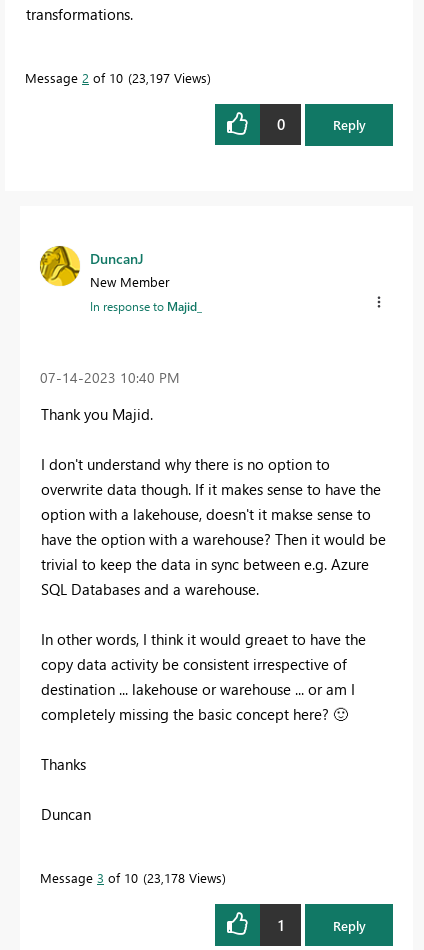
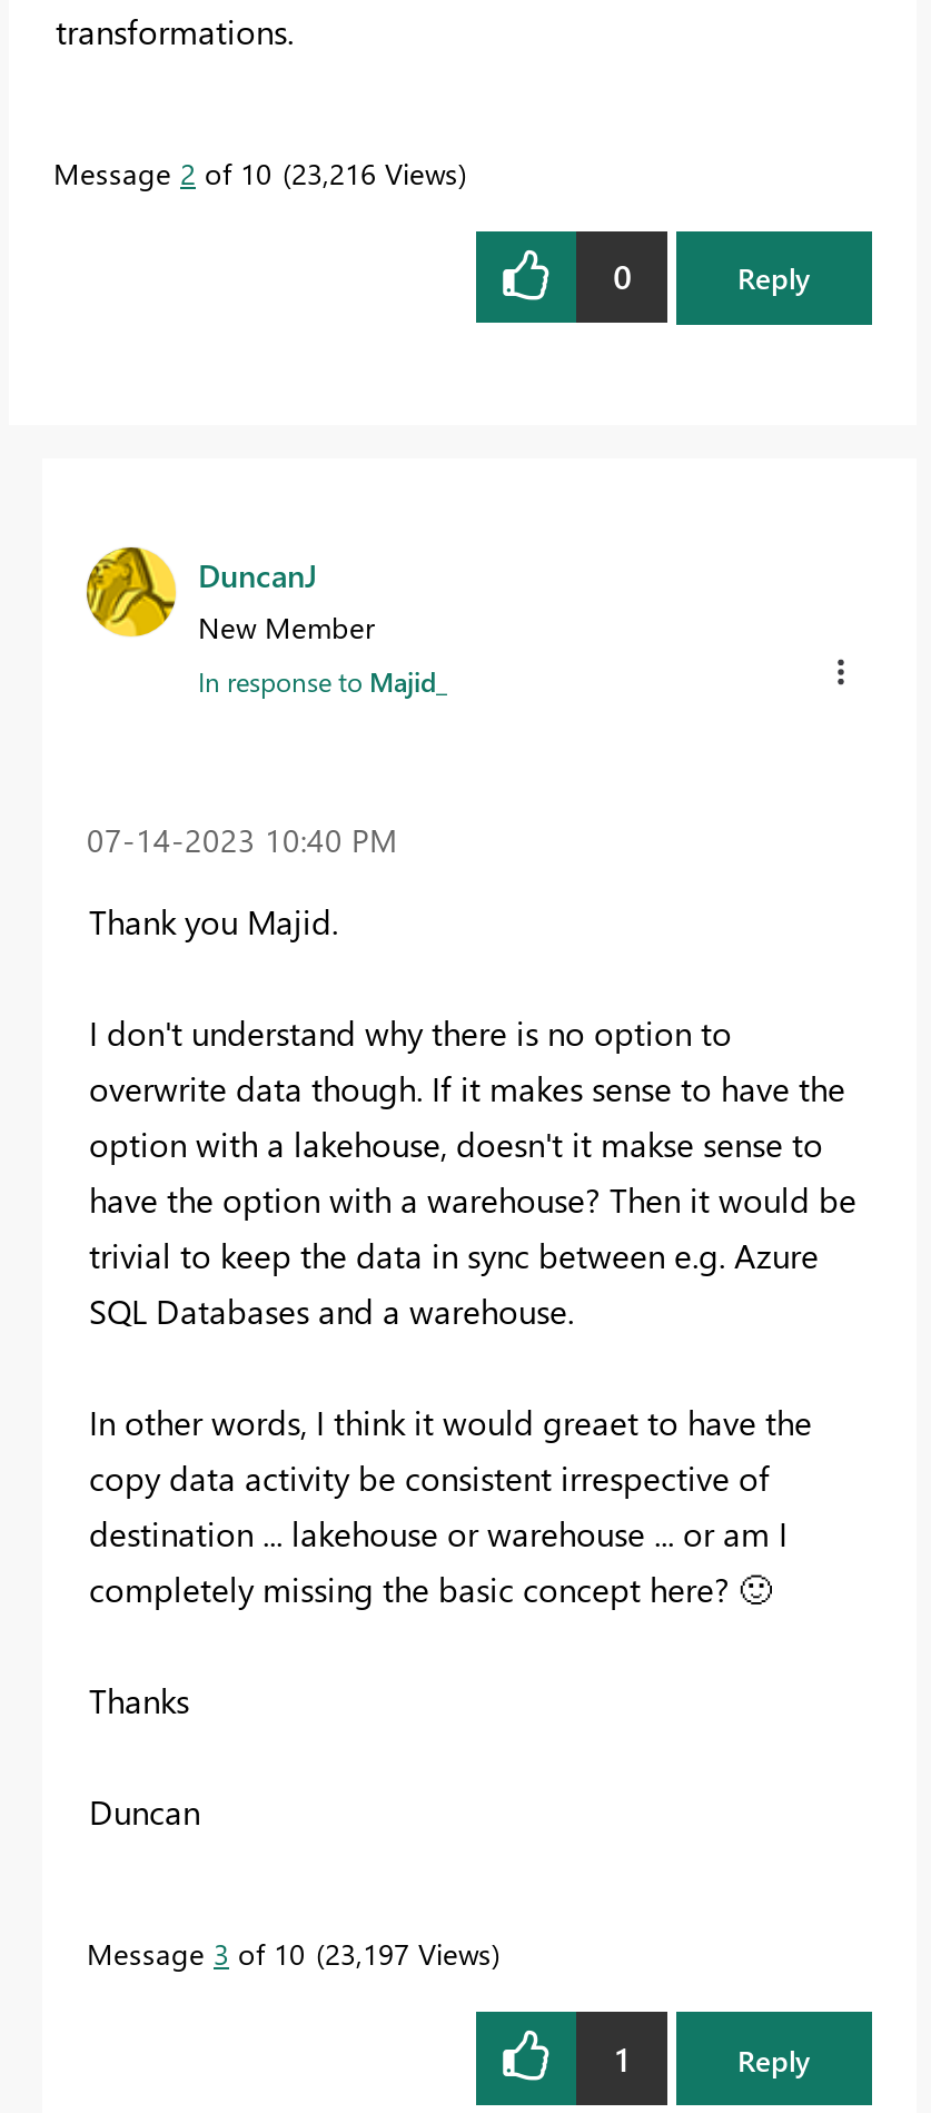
- Message 2 of 10 23,197 Views
+ Message 2 of 10 23,216 Views

- Message 3 of 10 23,178 Views
+ Message 3 of 10 23,197 Views
